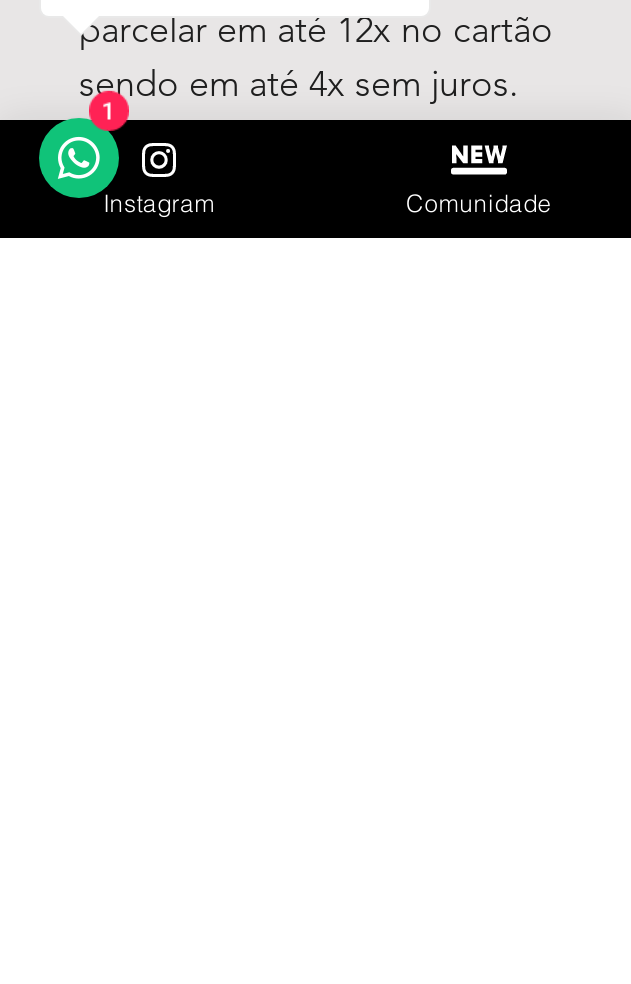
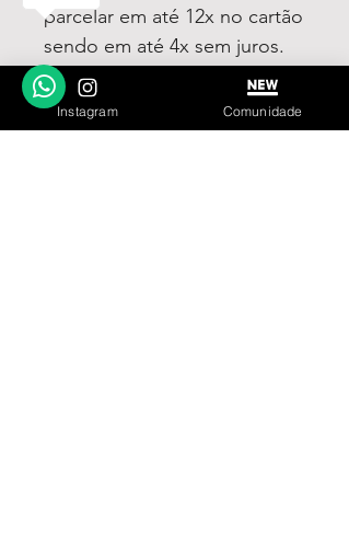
- 1
